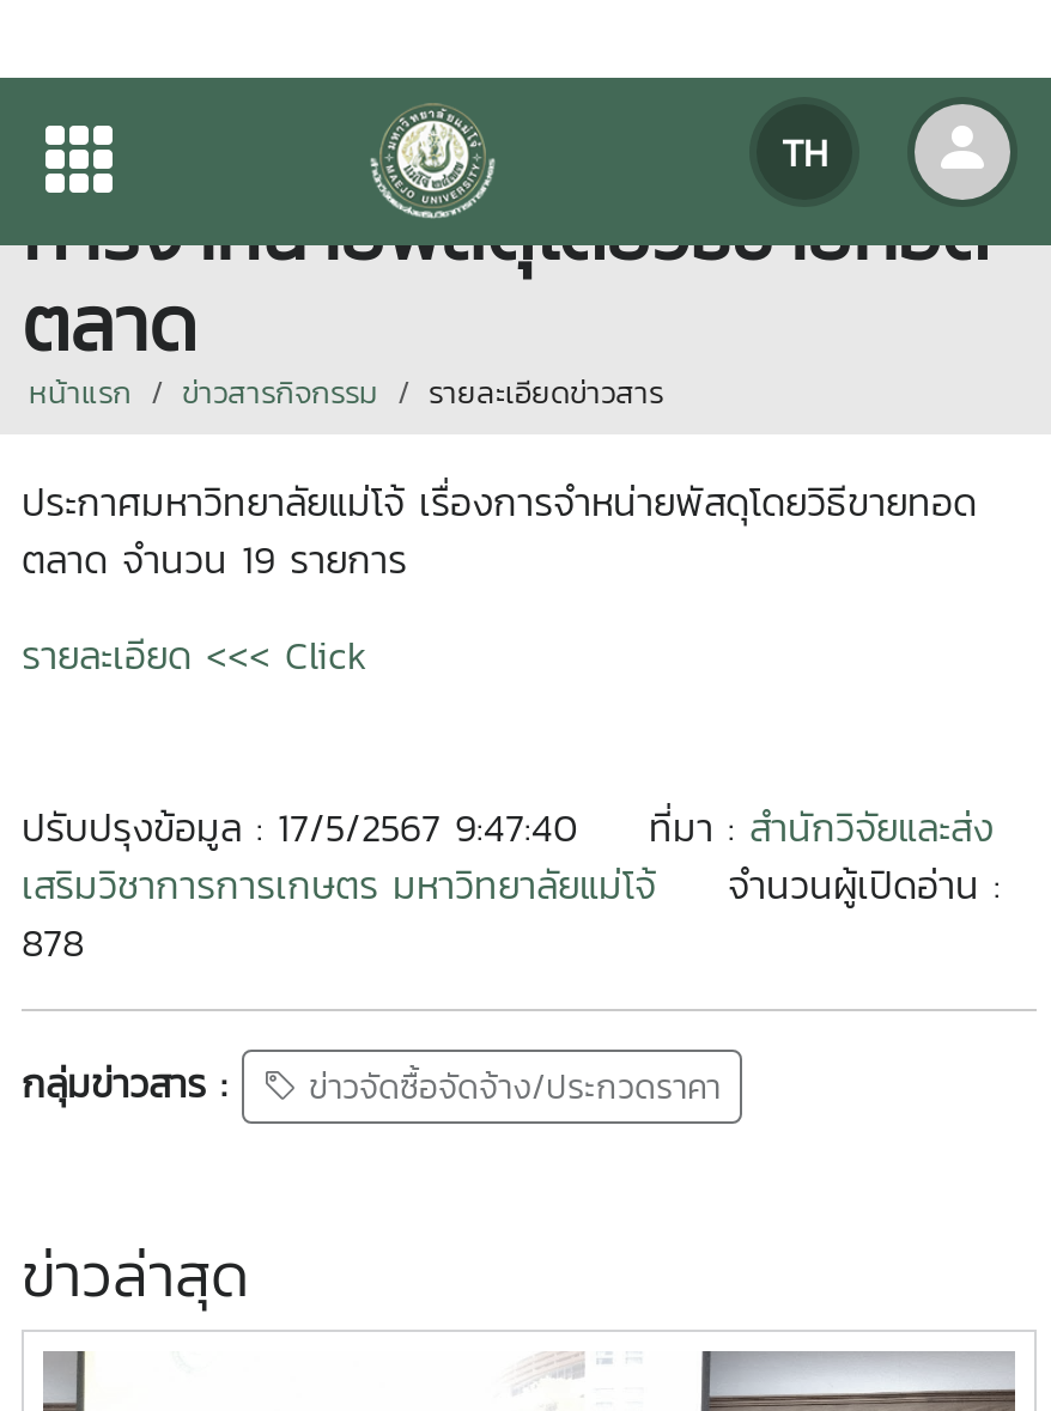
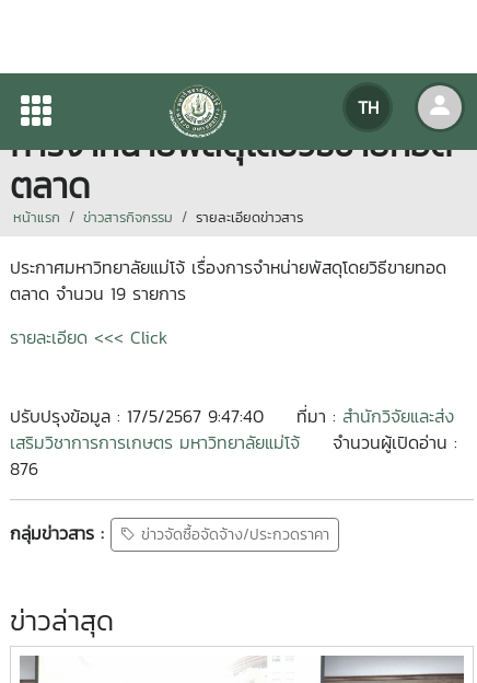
- 878
+ 876
